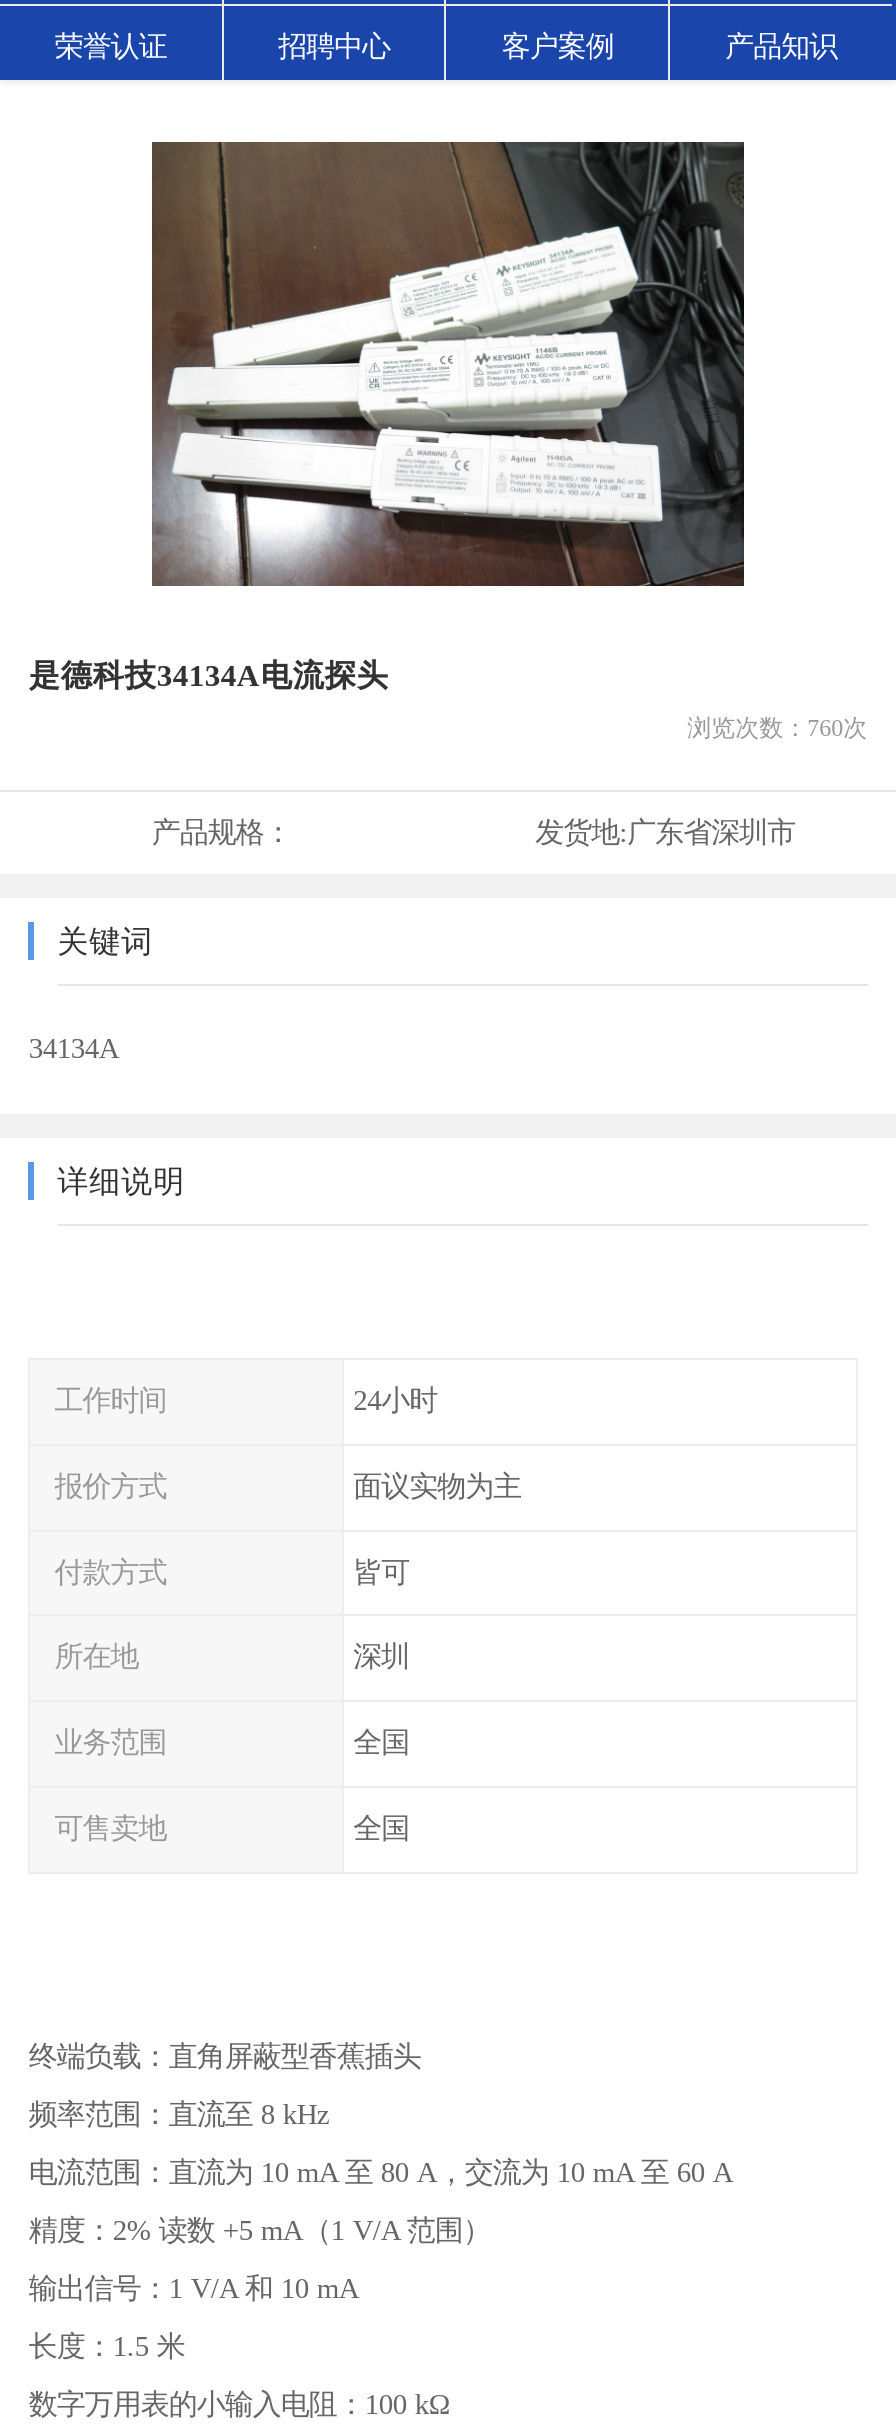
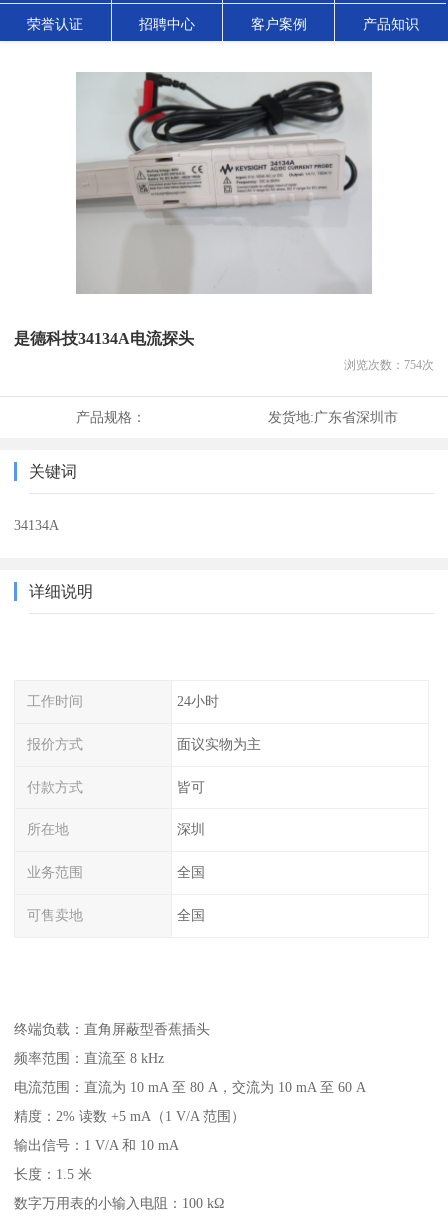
- [image]
+ [image]

- 浏览次数：760次
+ 浏览次数：754次
